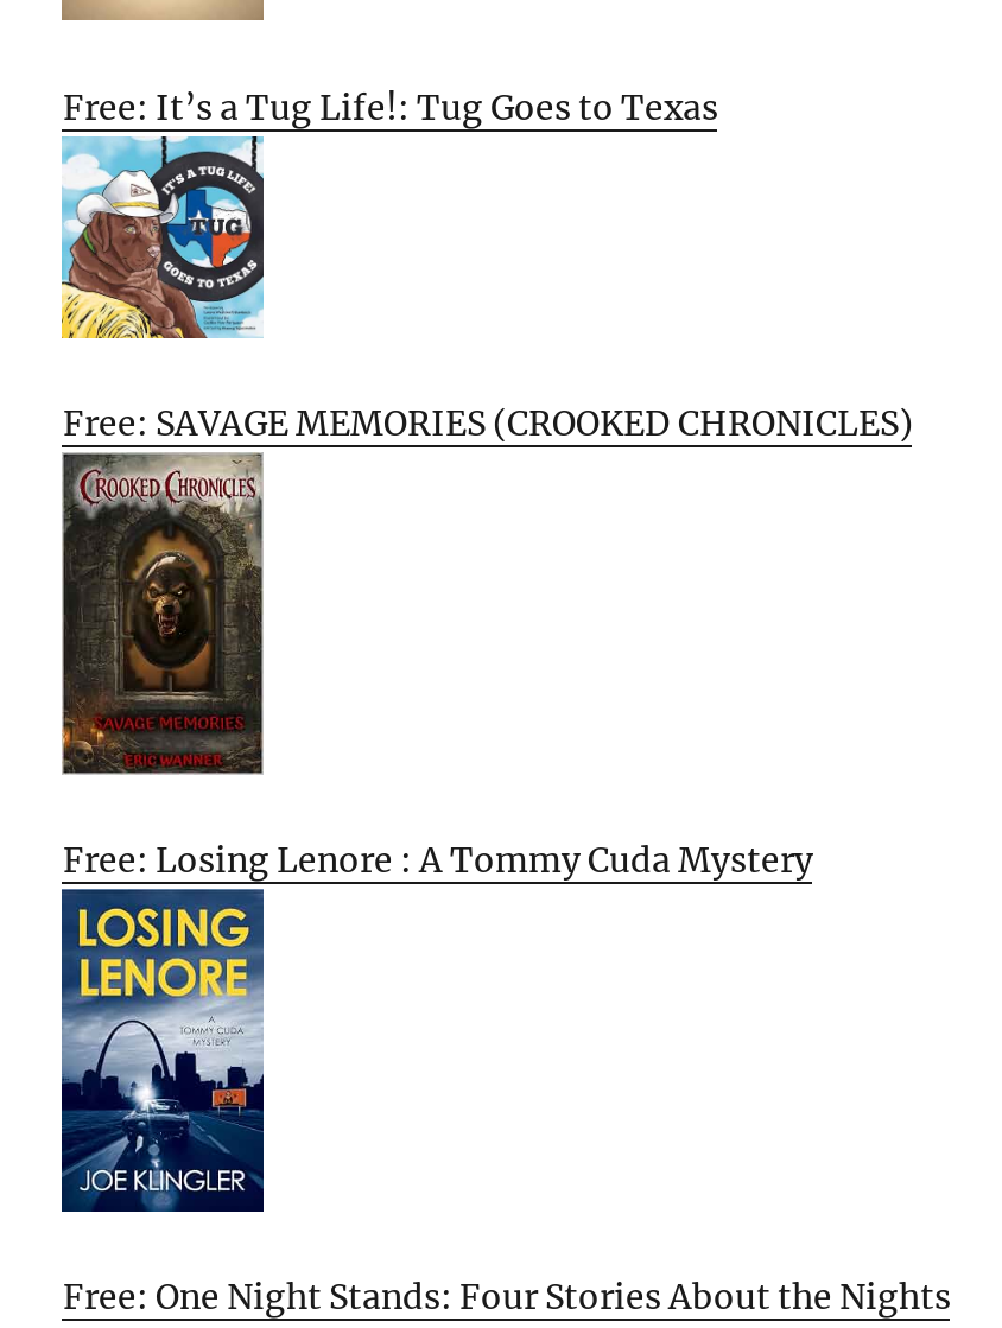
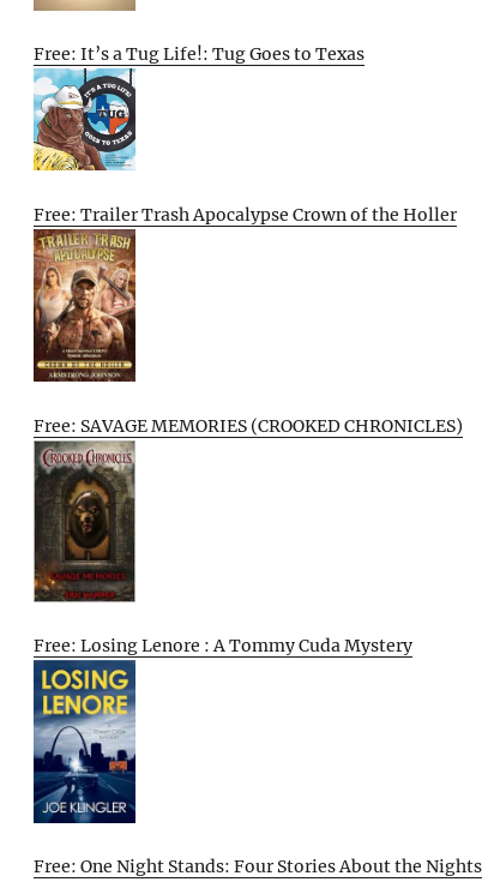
+ [image]

+ Free: Trailer Trash Apocalypse Crown of the Holler
